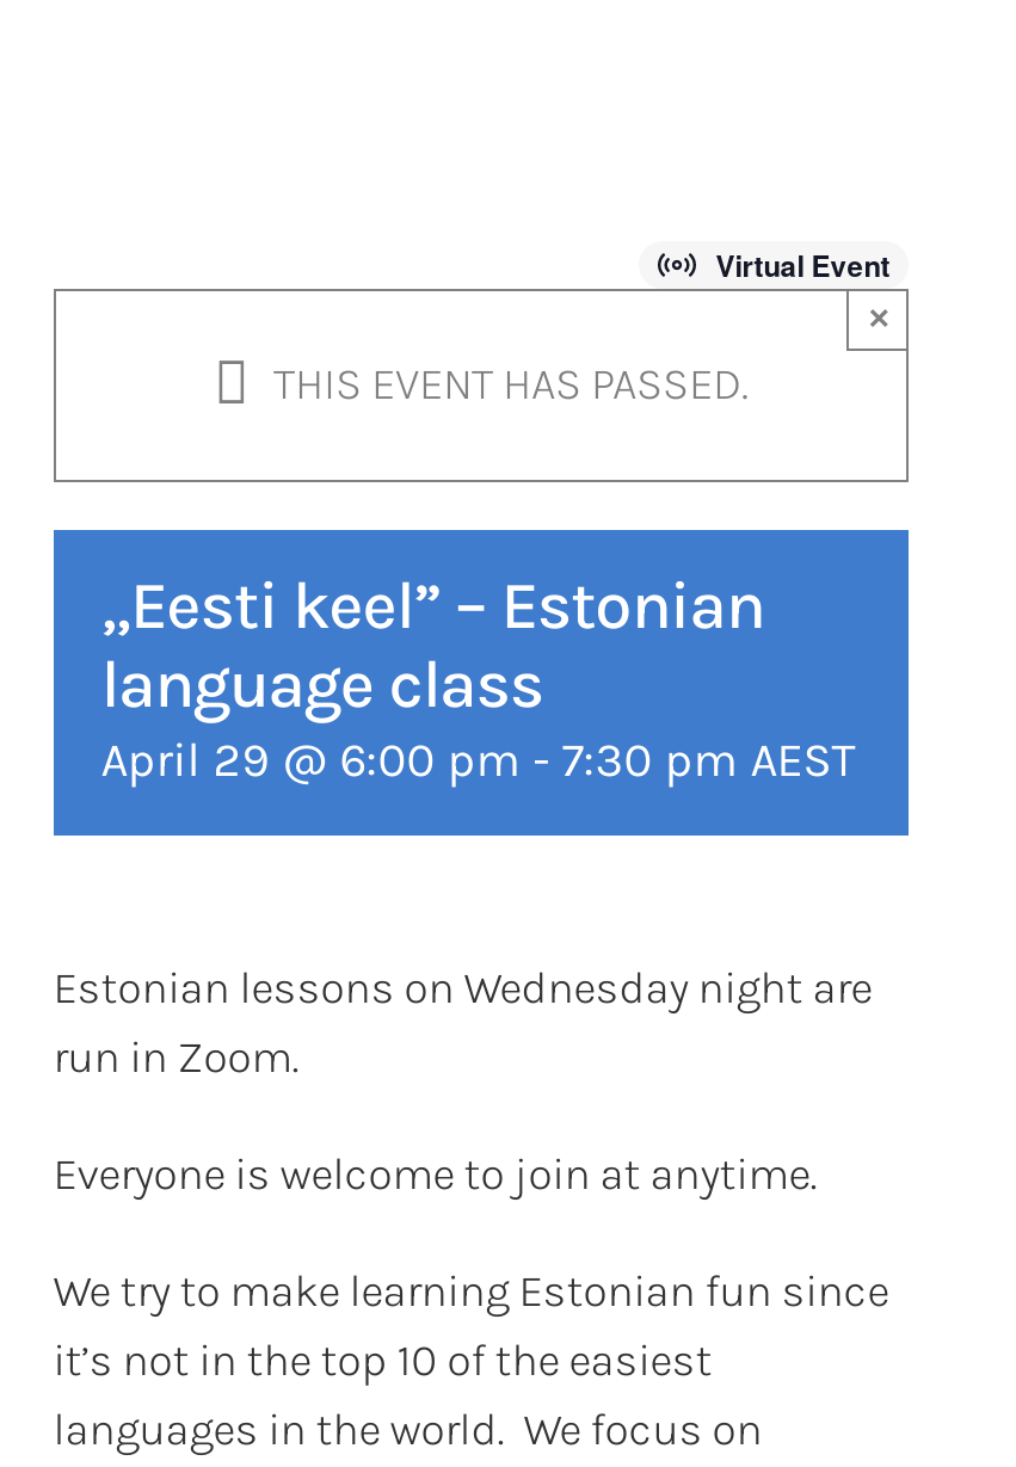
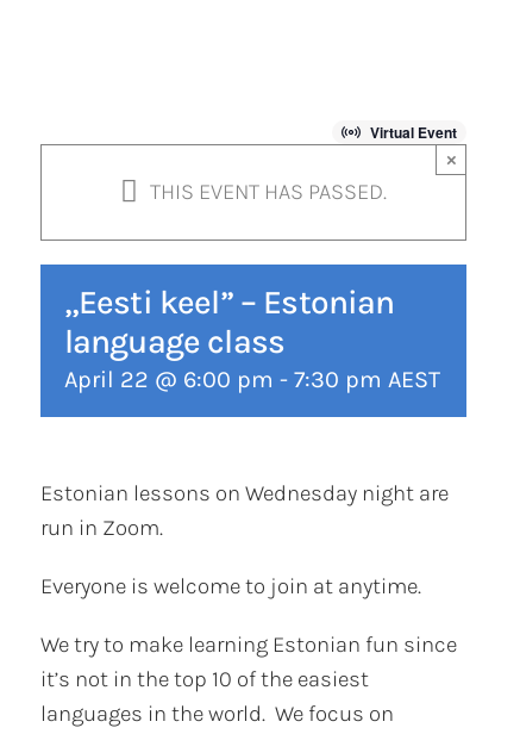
- April 29 @ 6:00 pm - 7:30 pm AEST
+ April 22 @ 6:00 pm - 7:30 pm AEST
